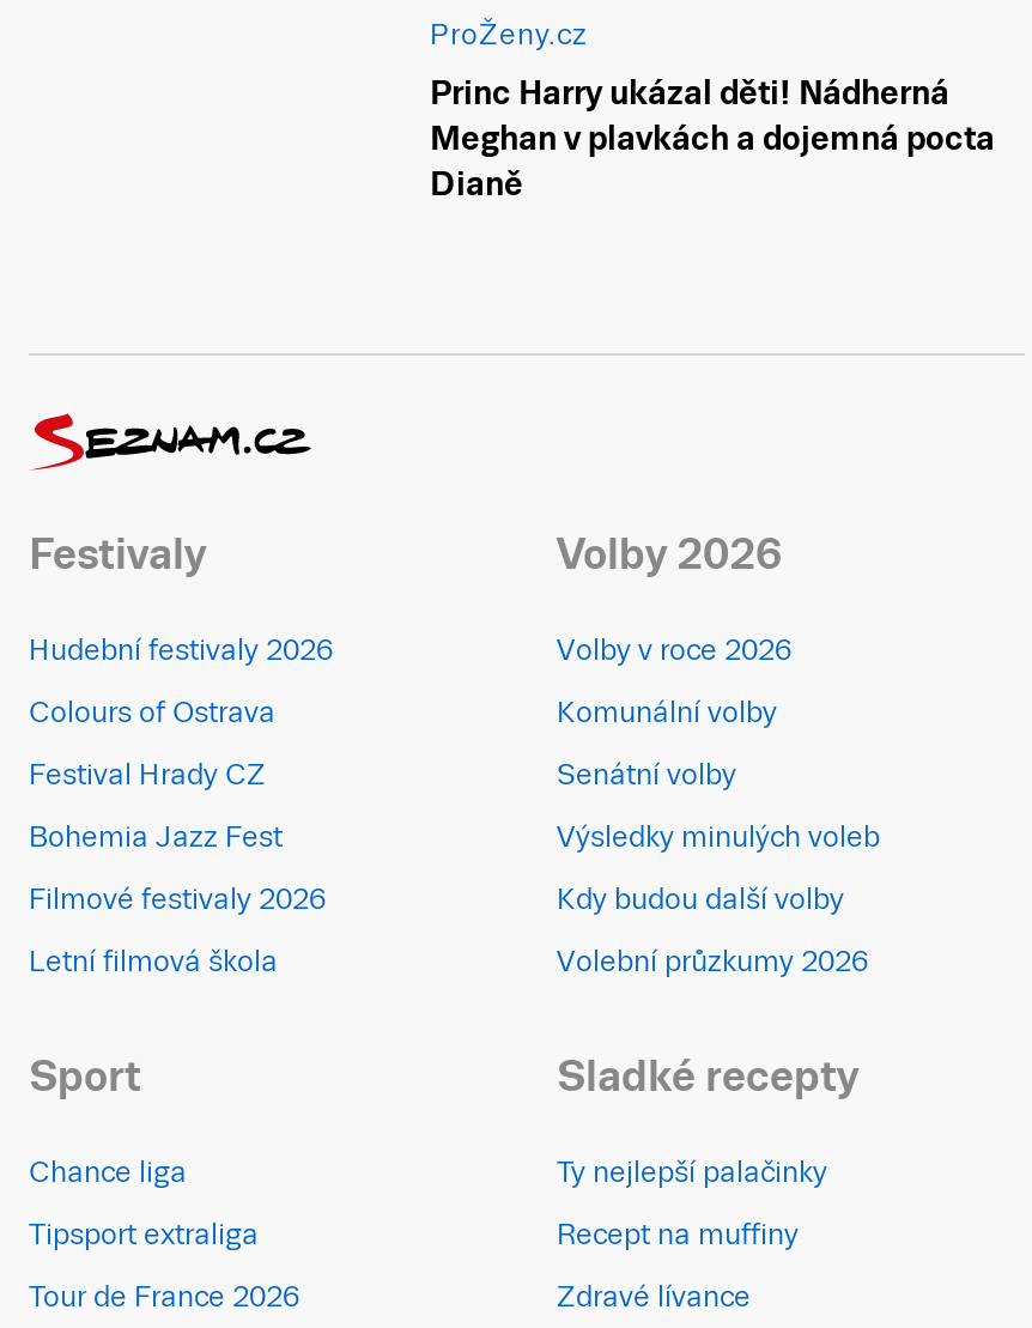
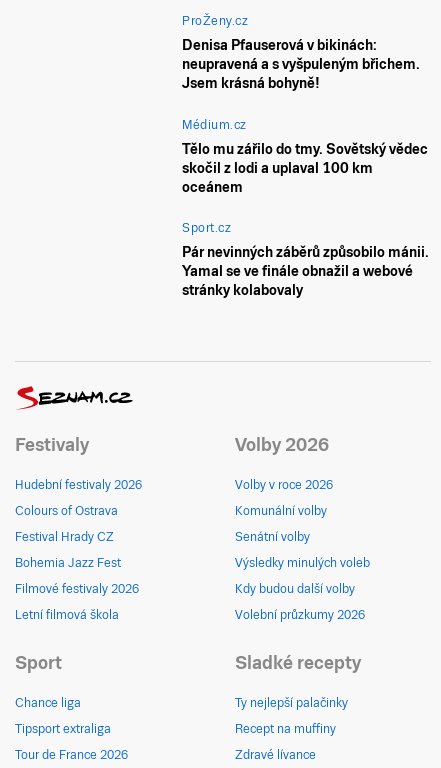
- Princ Harry ukázal děti! Nádherná
- Meghan v plavkách a dojemná pocta
- Dianě
+ Denisa Pfauserová v bikinách:
+ neupravená a s vyšpuleným břichem.
+ Jsem krásná bohyně!
+ Médium.cz
+ Tělo mu zářilo do tmy. Sovětský vědec
+ skočil z lodi a uplaval 100 km
+ oceánem
+ Sport.cz
+ Pár nevinných záběrů způsobilo mánii.
+ Yamal se ve finále obnažil a webové
+ stránky kolabovaly
